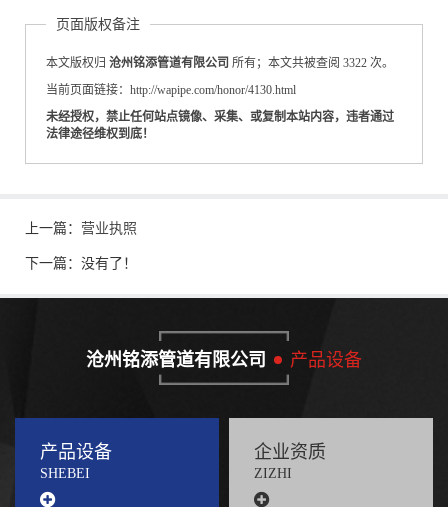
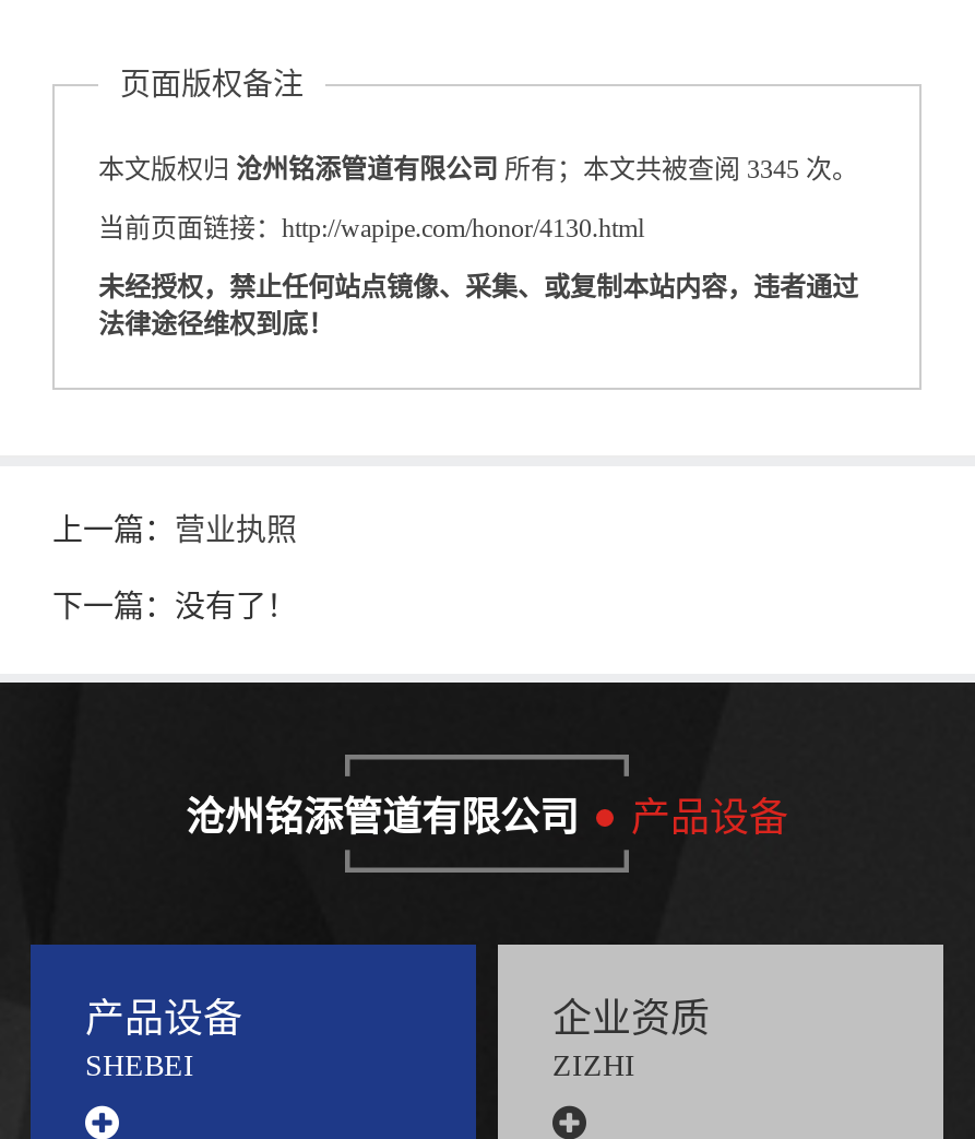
- 本文版权归沧州铭添管道有限公司所有；本文共被查阅 3322 次。
+ 本文版权归沧州铭添管道有限公司所有；本文共被查阅 3345 次。
